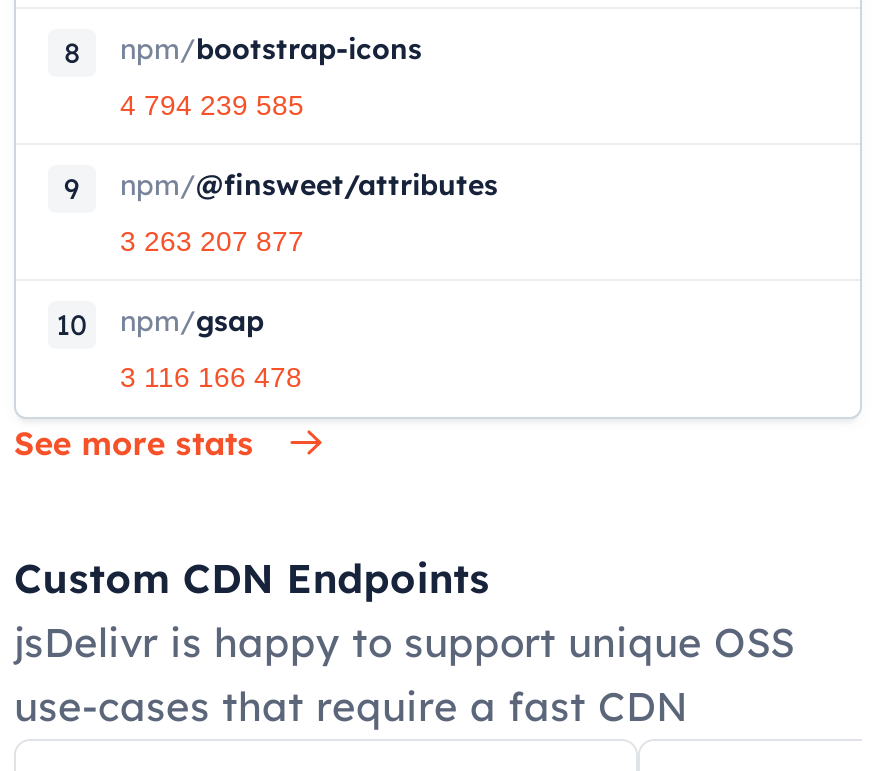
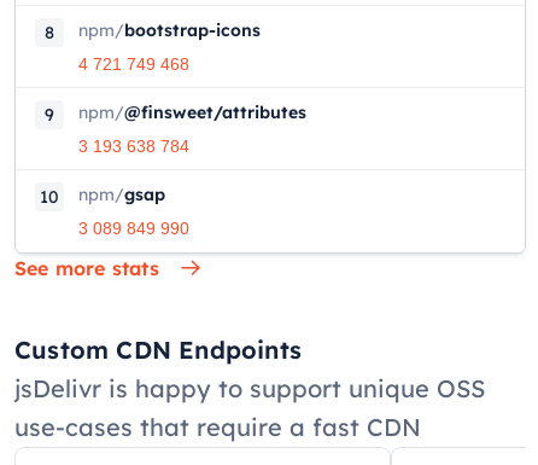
- 4 794 239 585
+ 4 721 749 468

- 3 263 207 877
+ 3 193 638 784

- 3 116 166 478
+ 3 089 849 990
